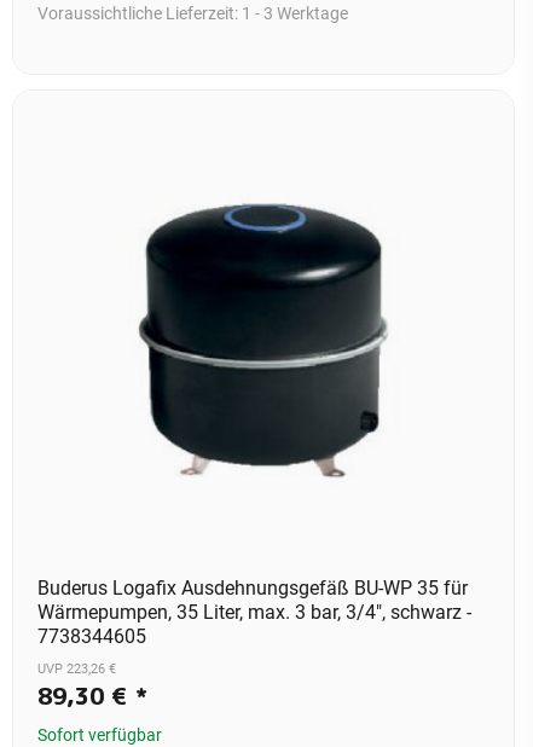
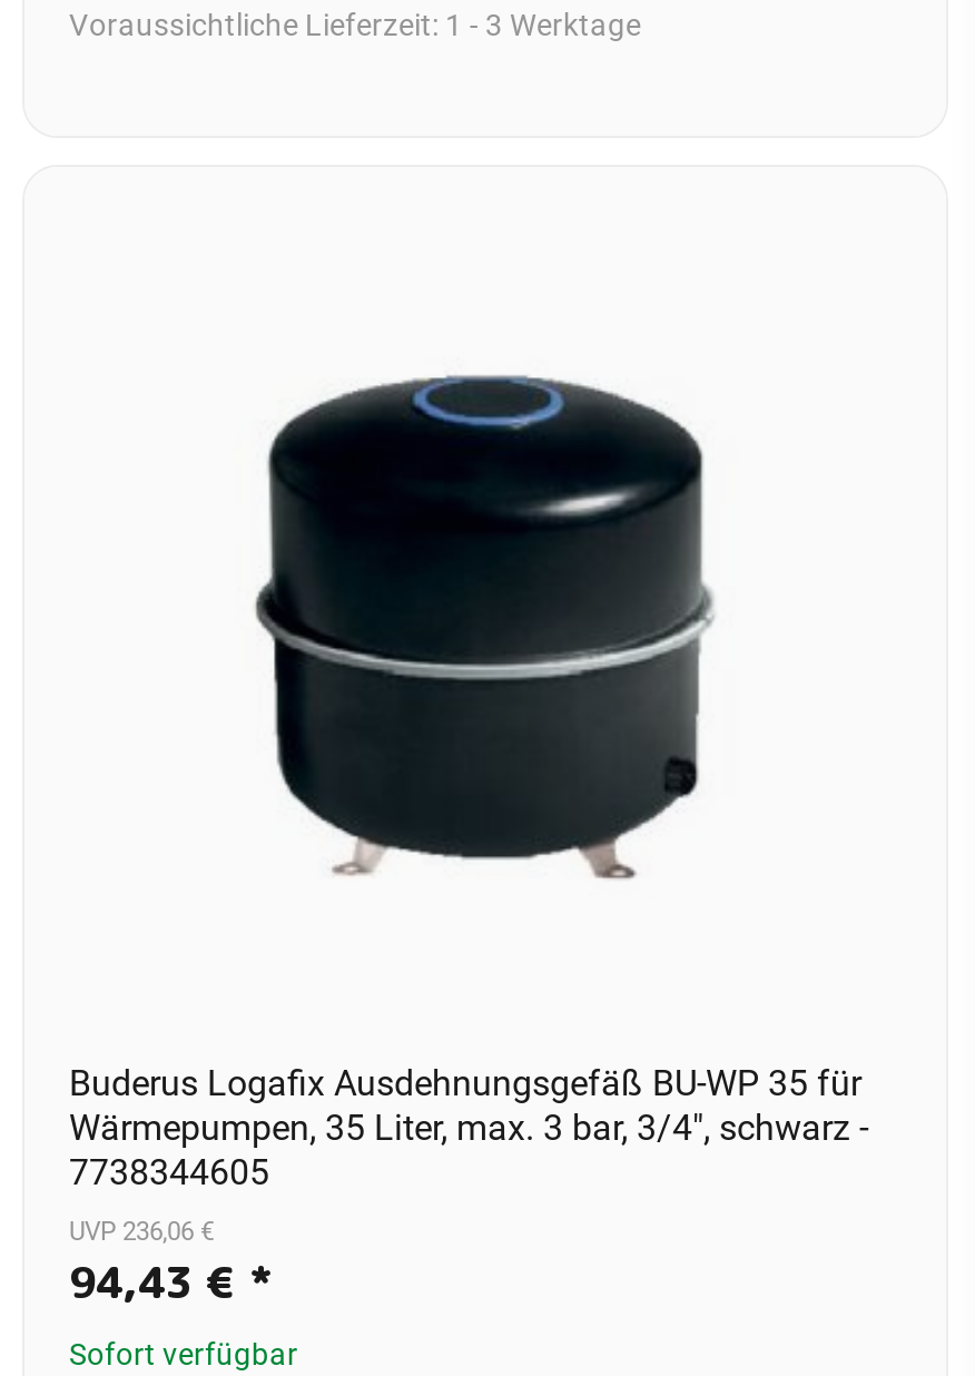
- UVP 223,26 €
+ UVP 236,06 €

- 89,30 €*
+ 94,43 €*
